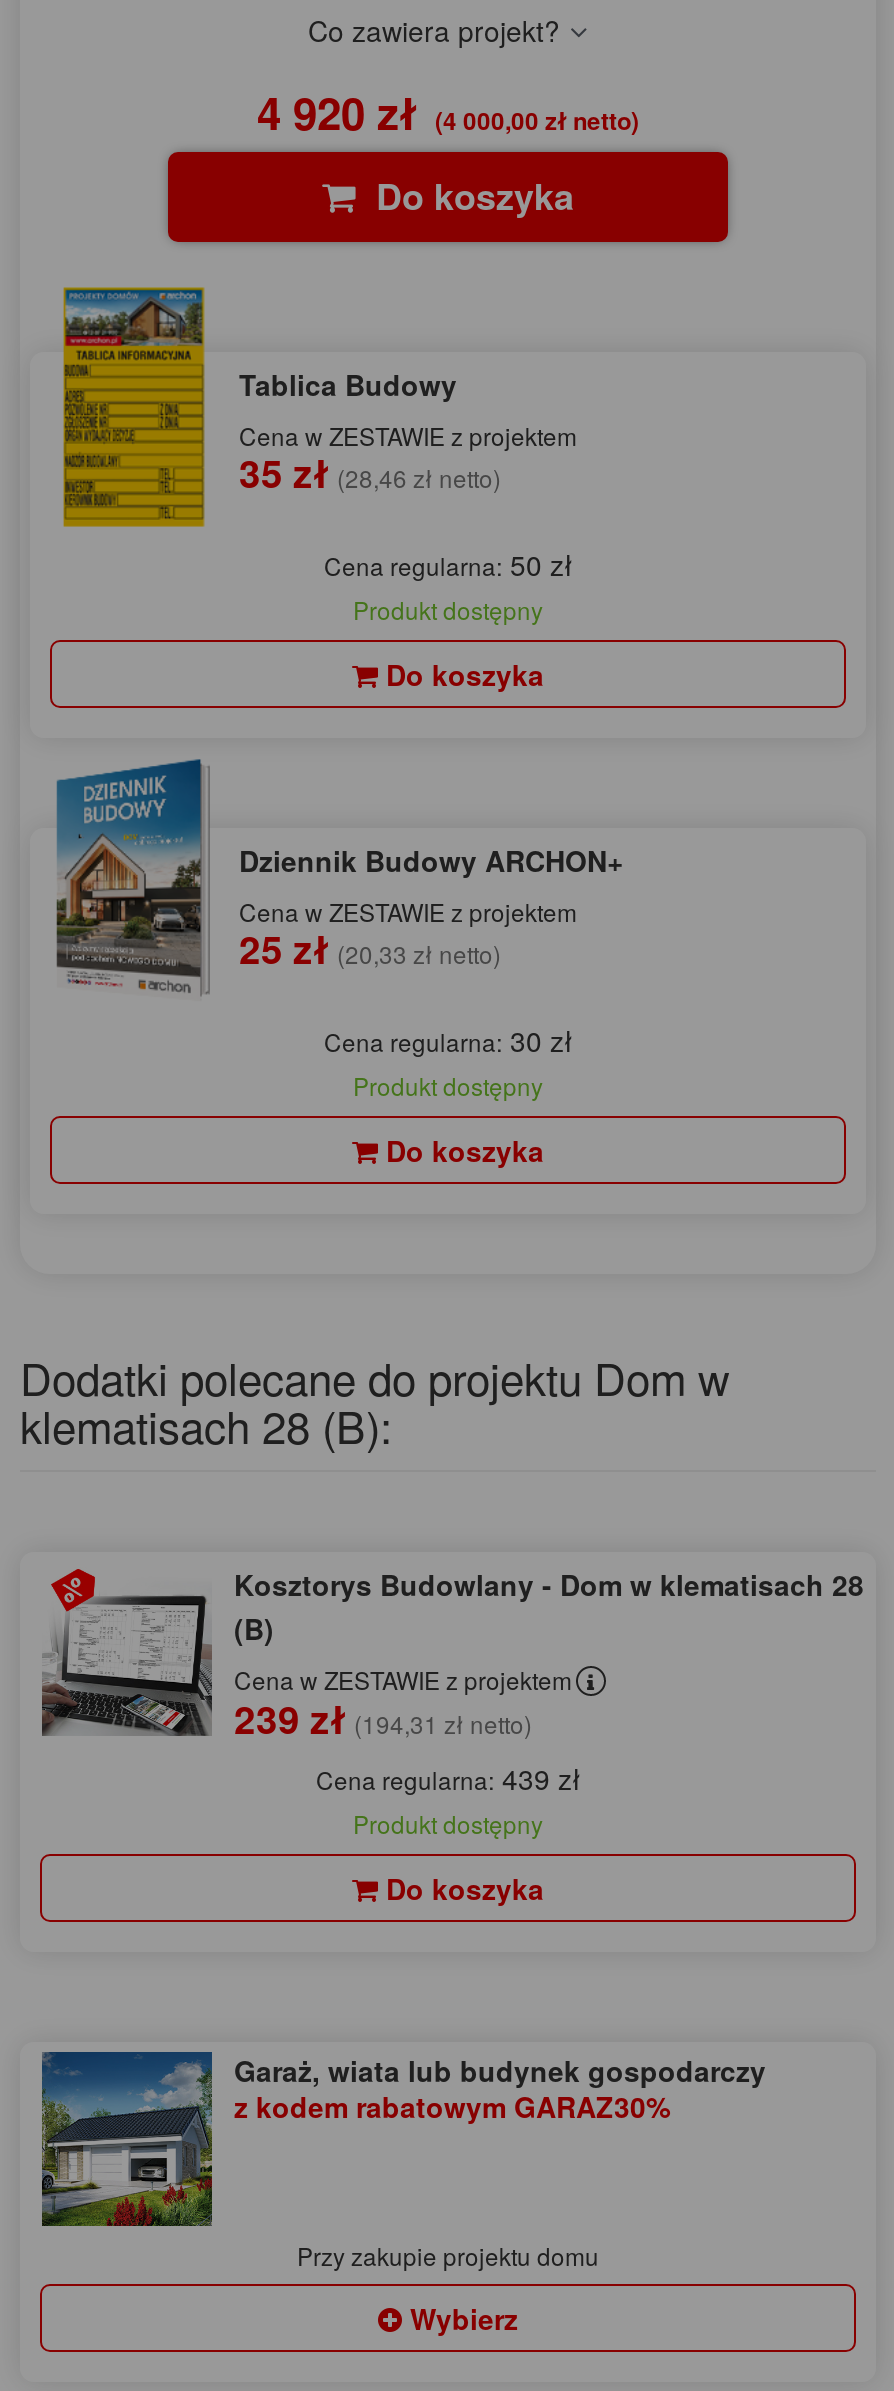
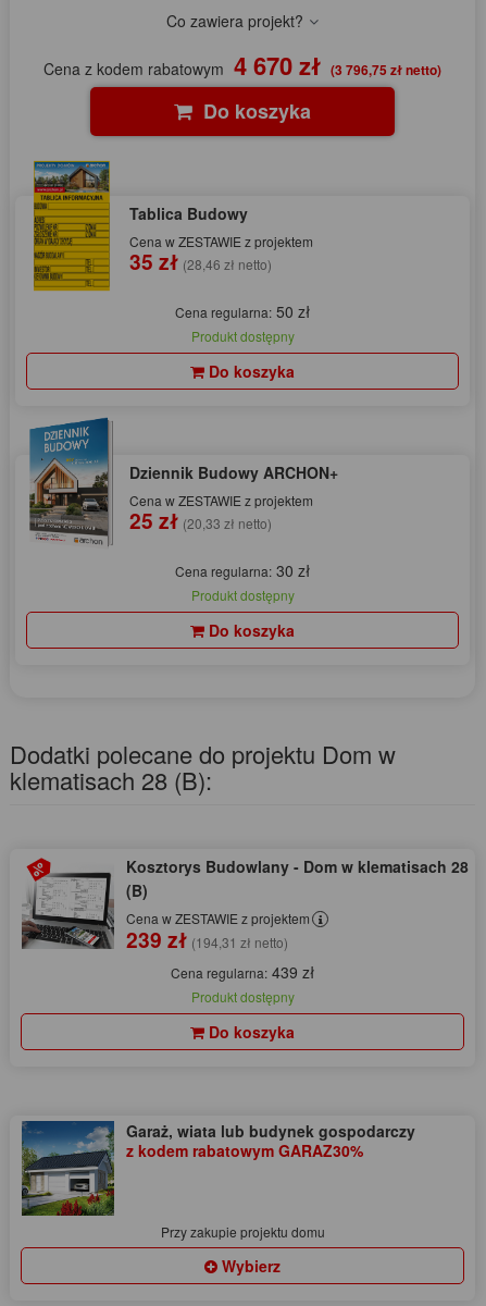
- 4 920 zł (4 000,00 zł netto)
+ Cena z kodem rabatowym 4 670 zł (3 796,75 zł netto)
